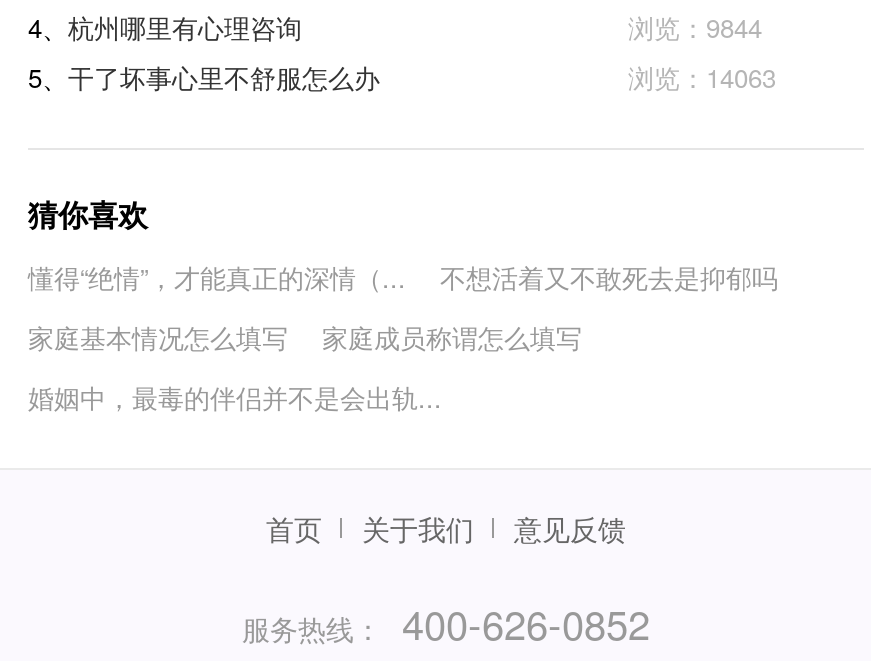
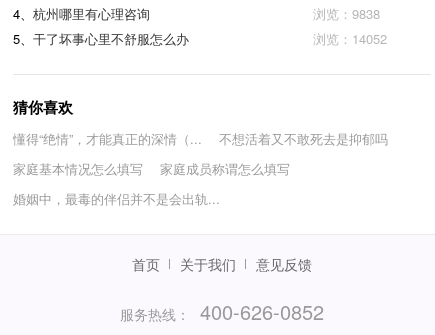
- 浏览：9844
+ 浏览：9838

- 浏览：14063
+ 浏览：14052
